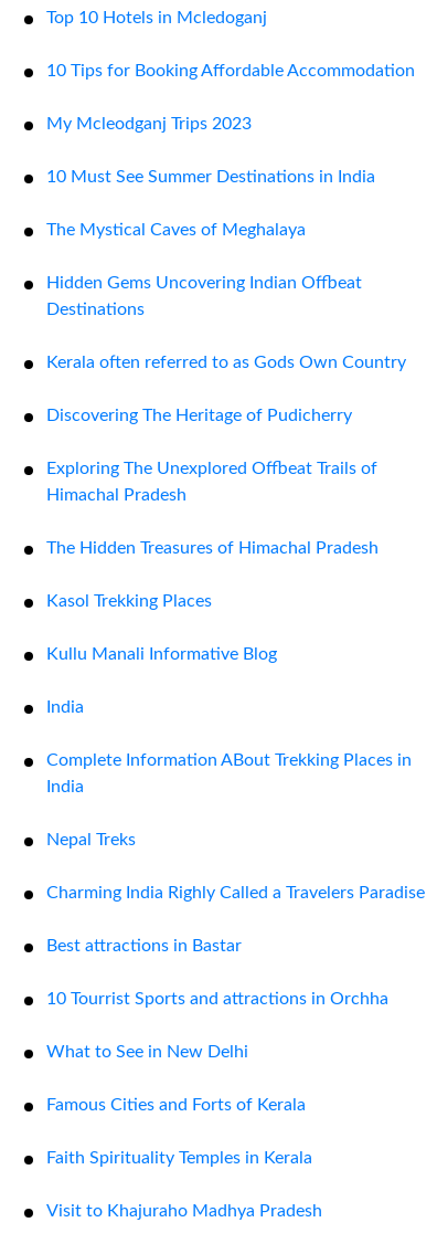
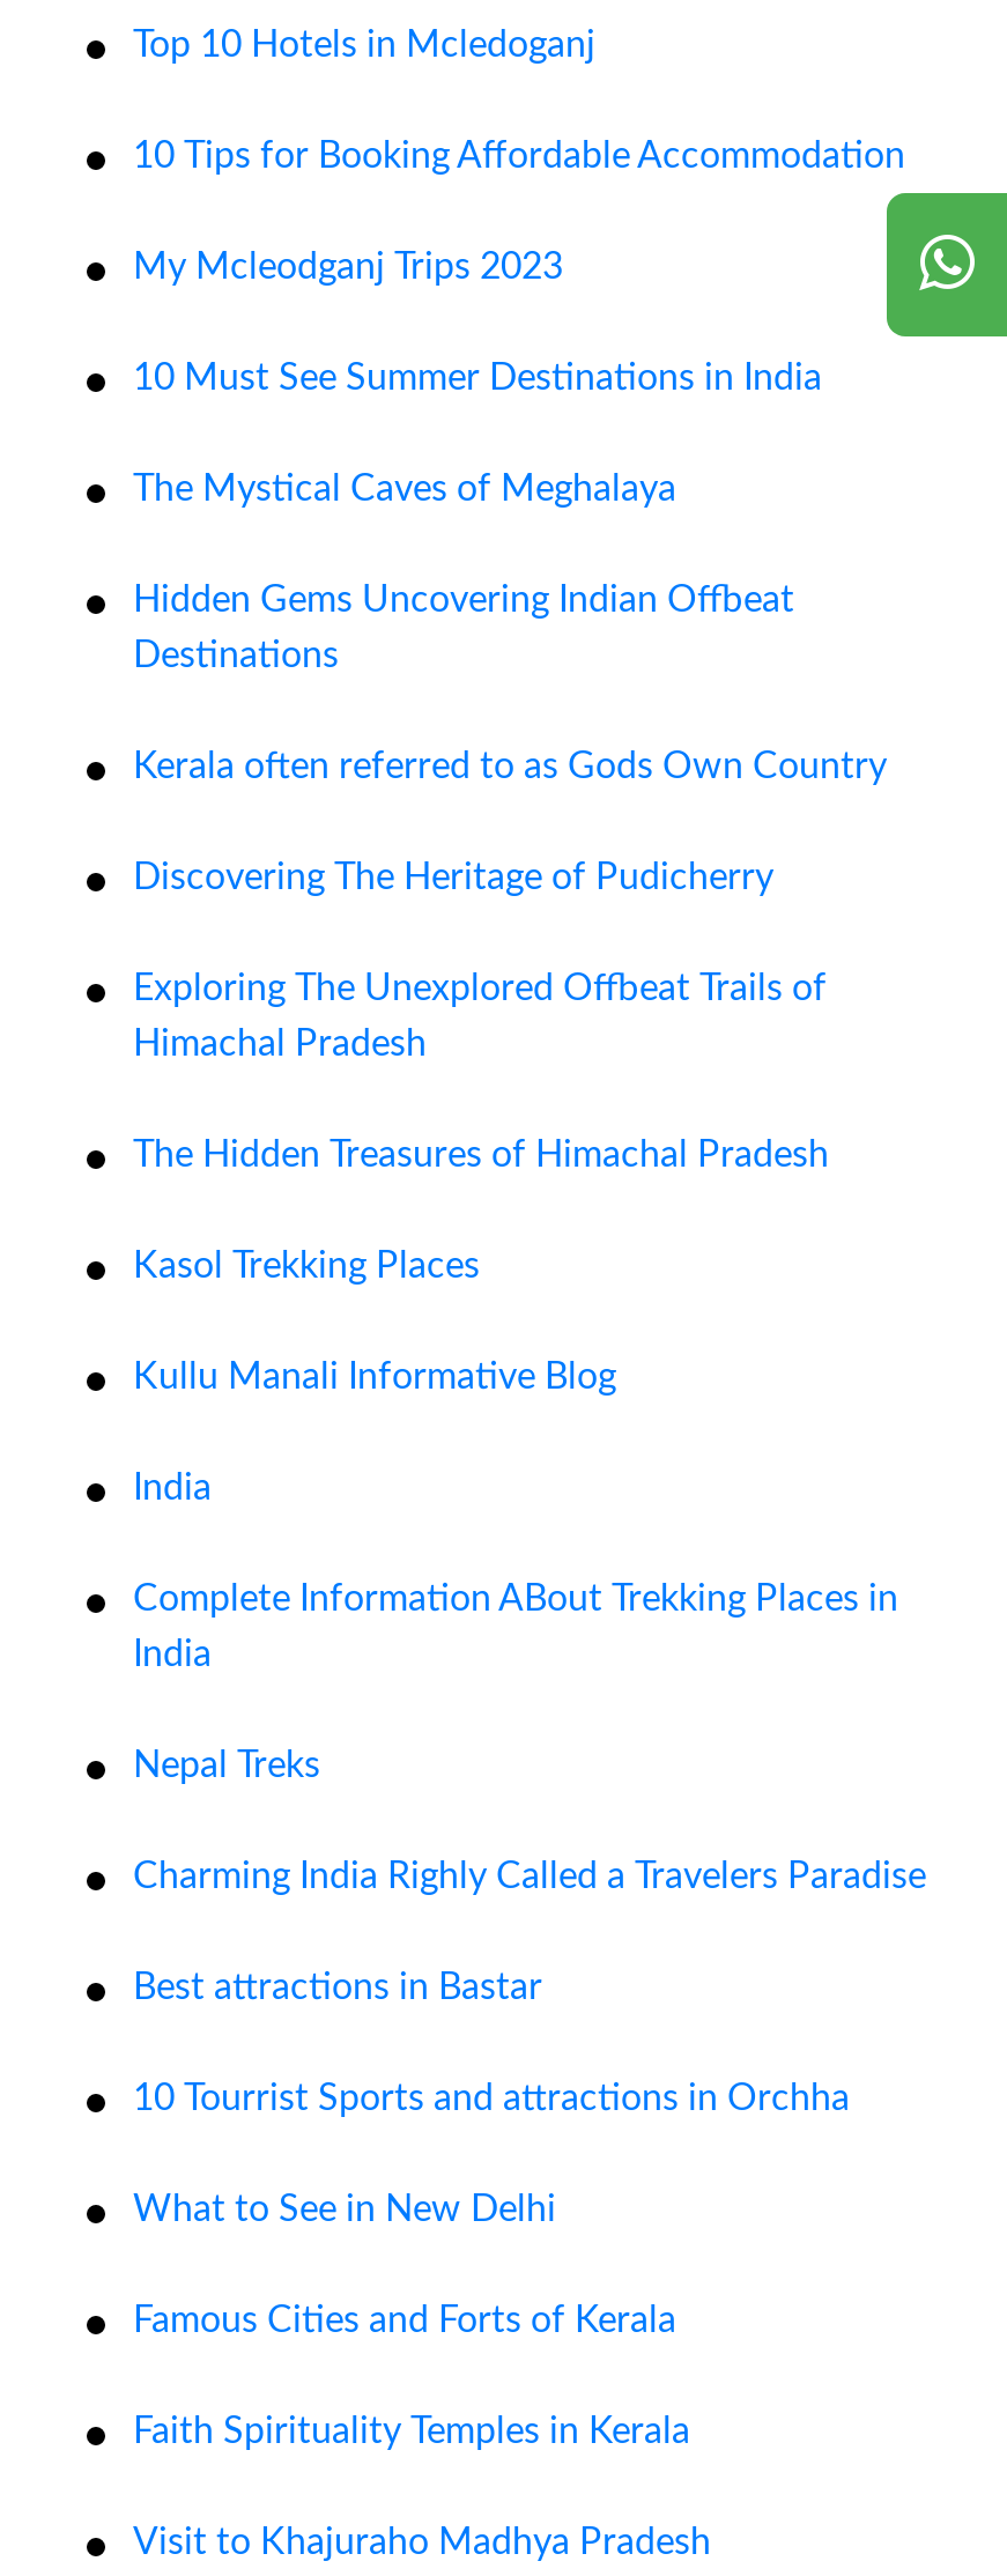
+ [image]
